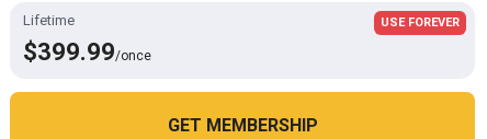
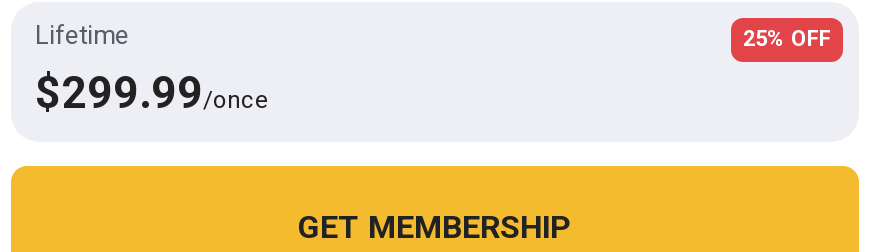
- USE FOREVER
- $399.99/once
+ 25% OFF
+ $299.99/once
